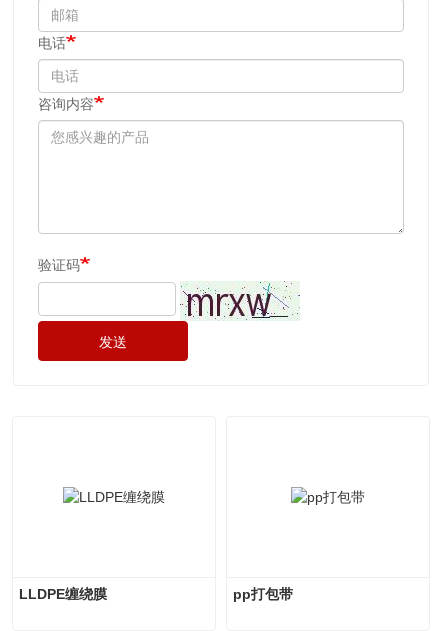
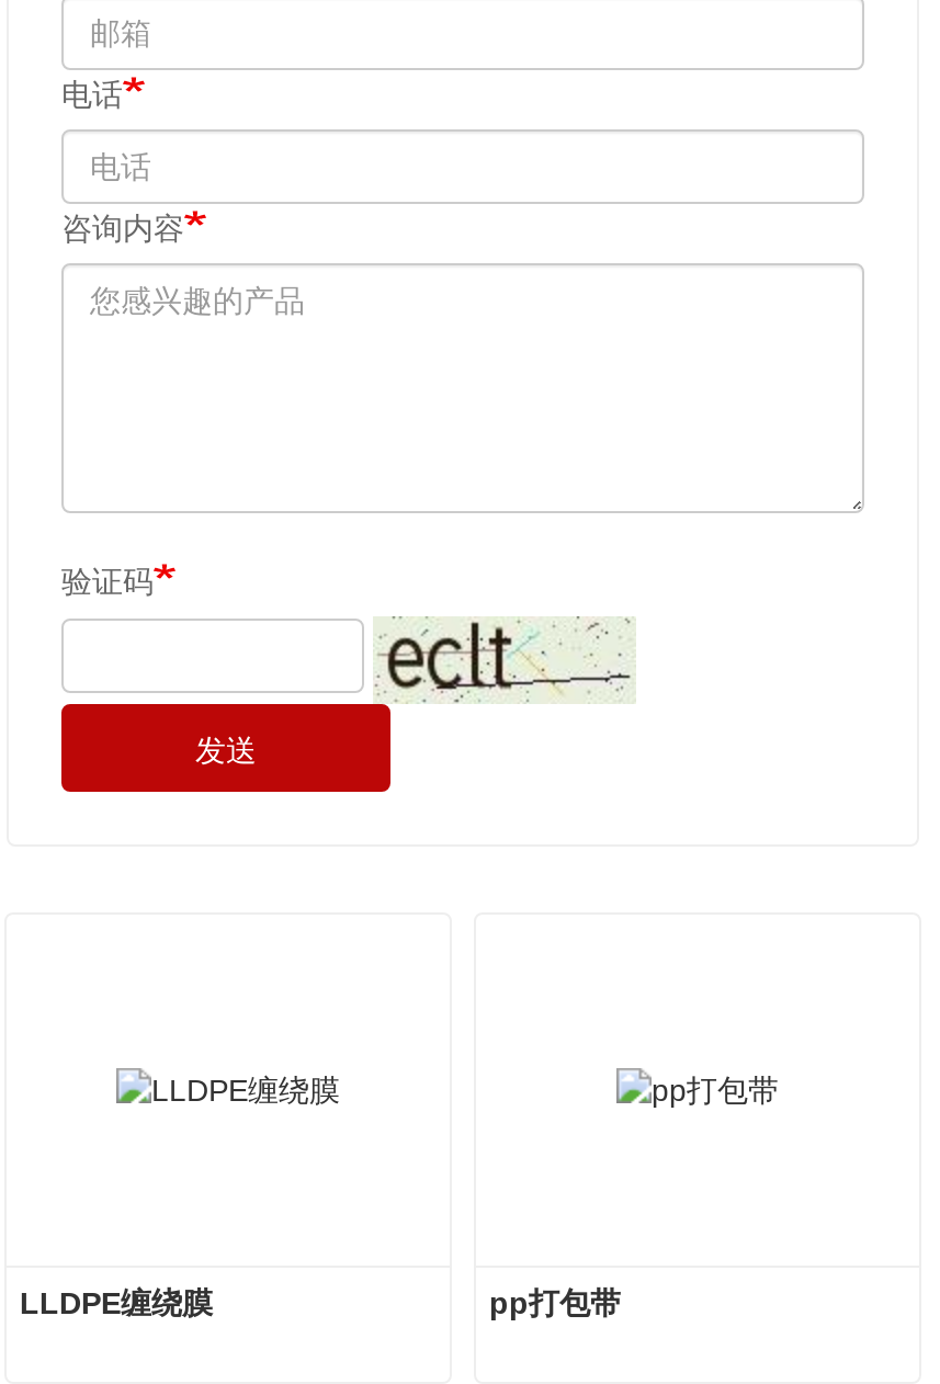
- [image]
+ [image]
